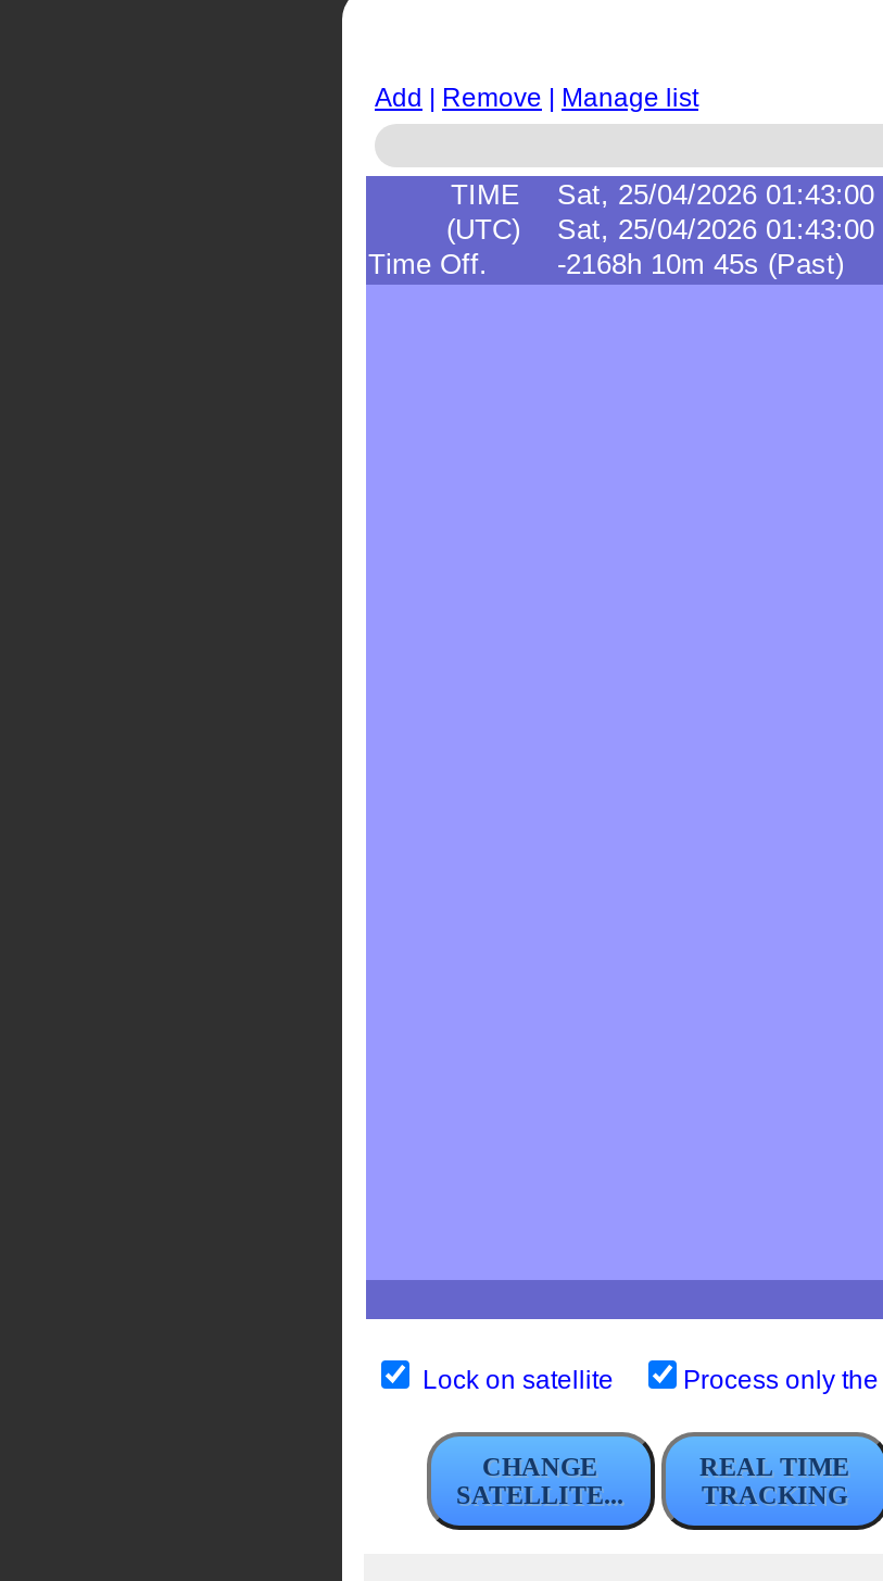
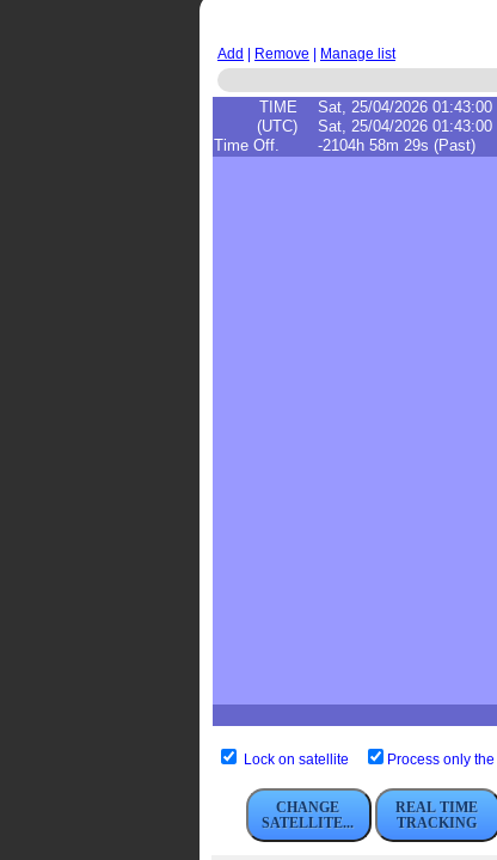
- -2168h 10m 45s (Past)
+ -2104h 58m 29s (Past)
